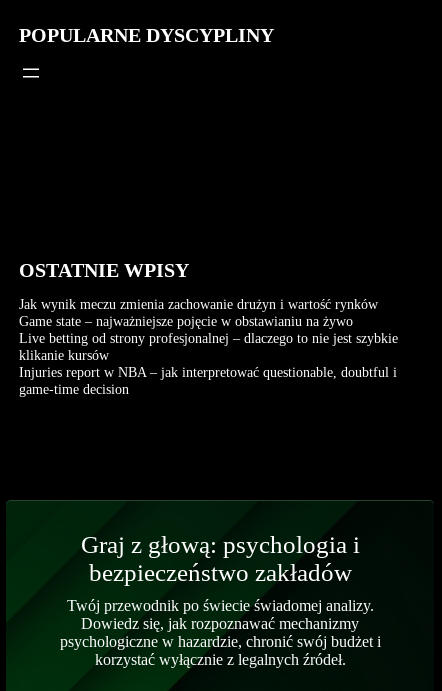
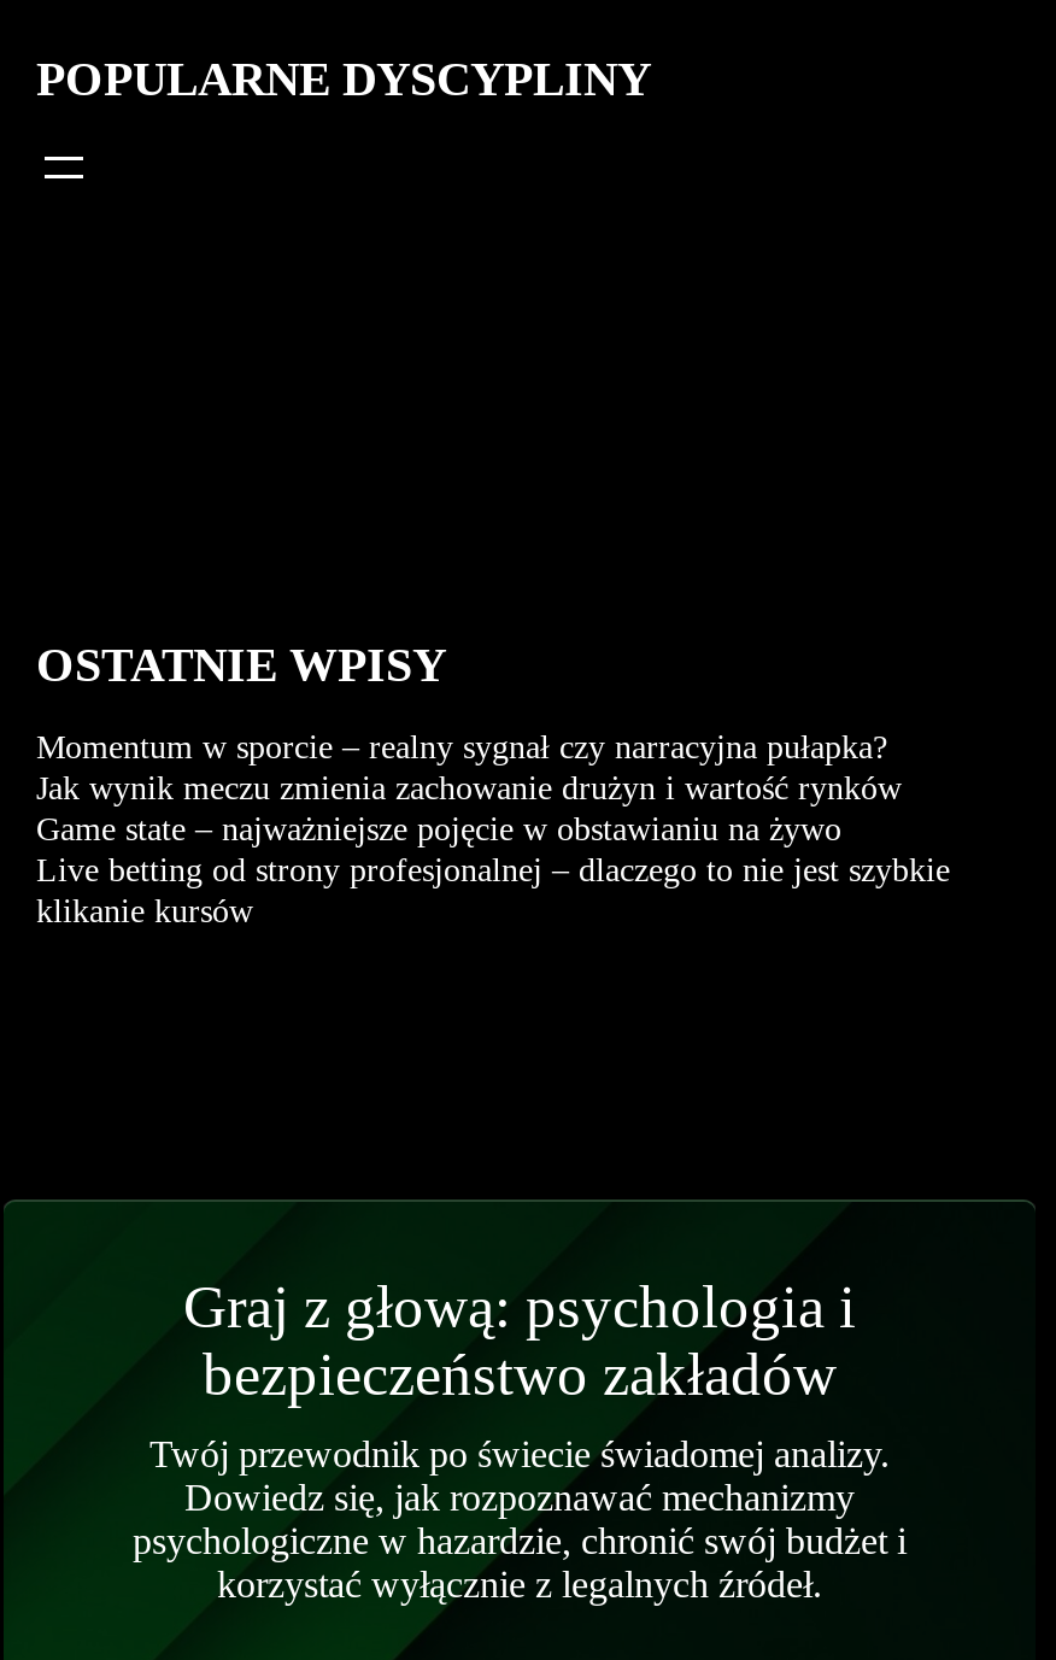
+ Momentum w sporcie – realny sygnał czy narracyjna pułapka?

moved down: Jak wynik meczu zmienia zachowanie drużyn i wartość rynków | Game state – najważniejsze pojęcie w obstawianiu na żywo | Live betting od strony profesjonalnej – dlaczego to nie jest szybkie | klikanie kursów

- Injuries report w NBA – jak interpretować questionable, doubtful i
- game-time decision
